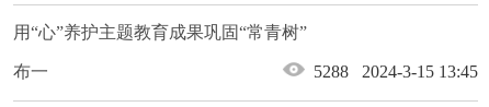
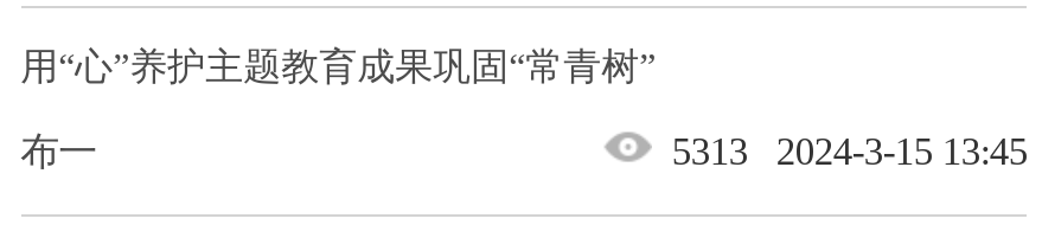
- 5288 2024-3-15 13:45
+ 5313 2024-3-15 13:45
